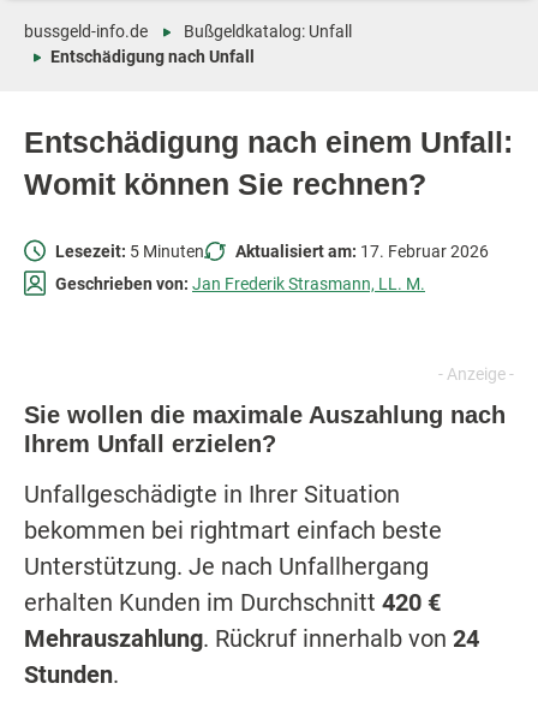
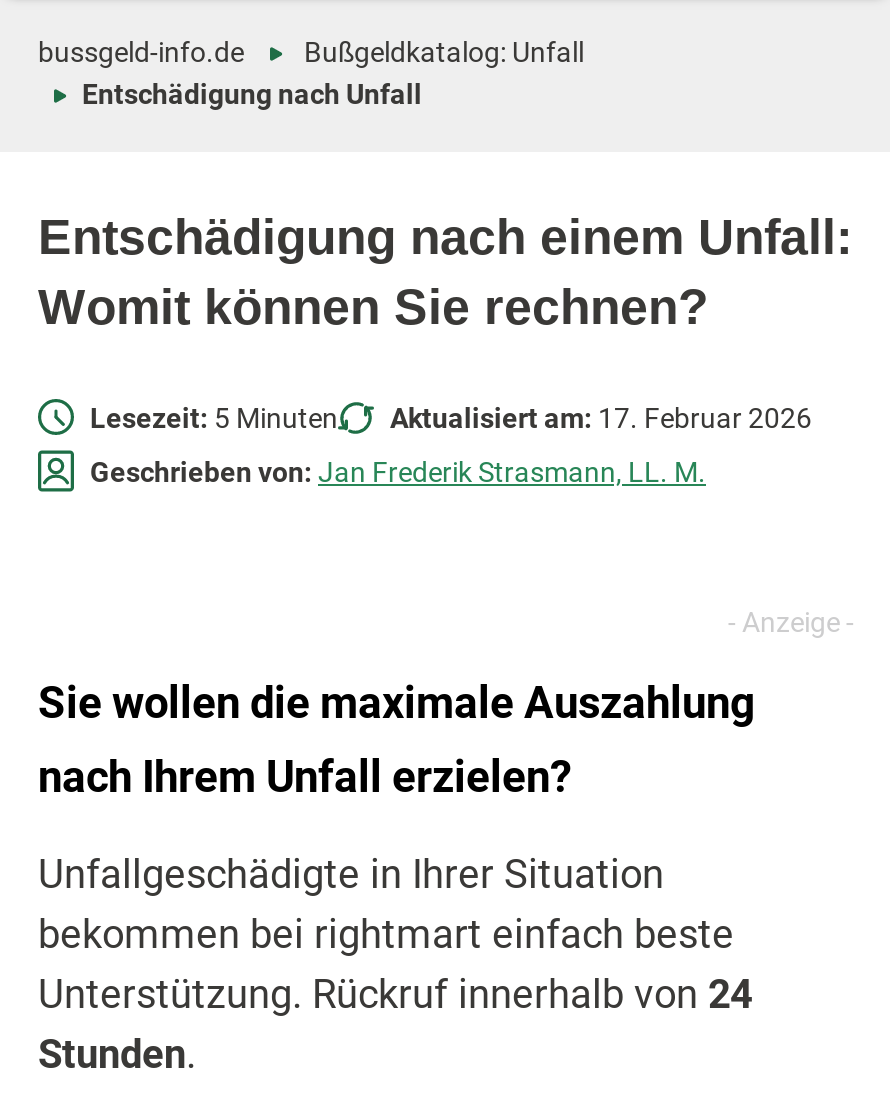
moved down: Unfallgeschädigte in Ihrer Situation | bekommen bei rightmart einfach beste

- Unterstützung. Je nach Unfallhergang
- erhalten Kunden im Durchschnitt 420 €
- Mehrauszahlung. Rückruf innerhalb von 24
+ Unterstützung. Rückruf innerhalb von 24
